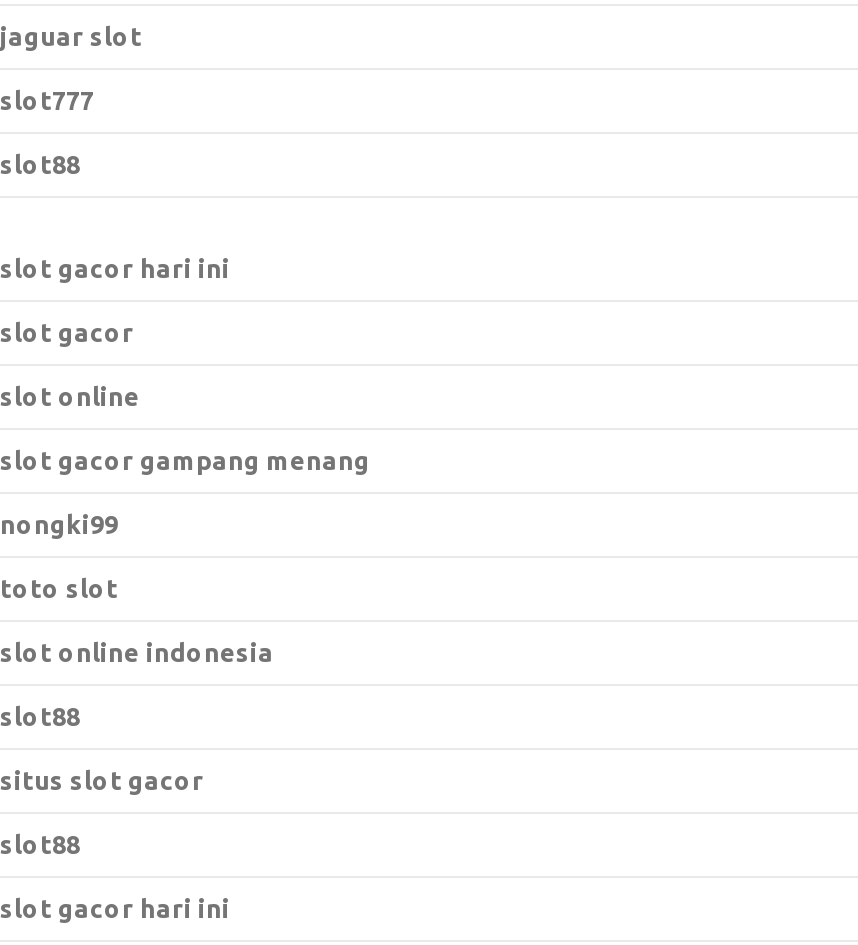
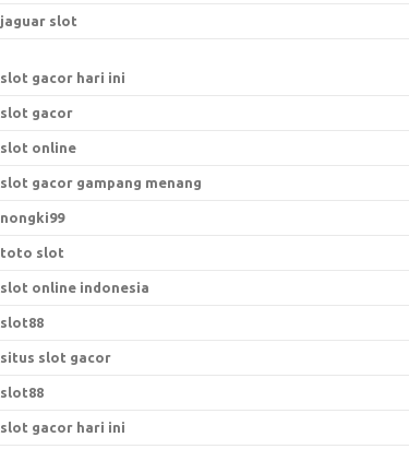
- slot777
- slot88
